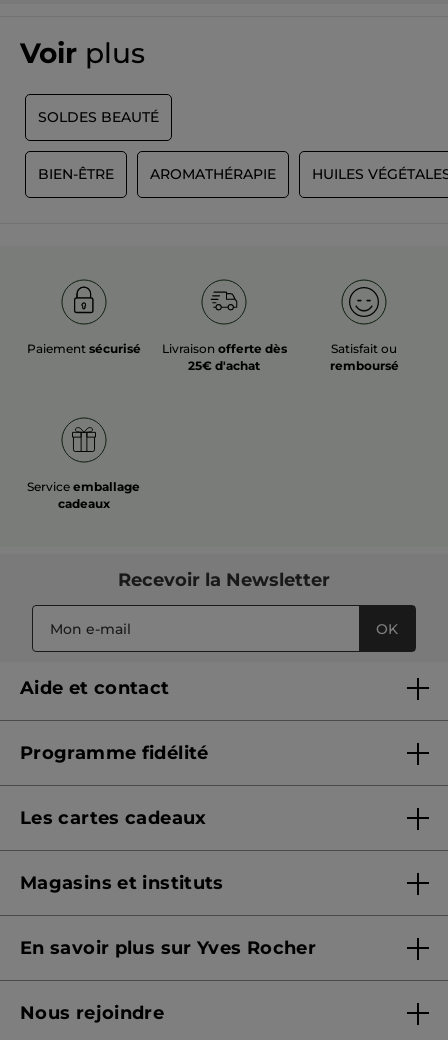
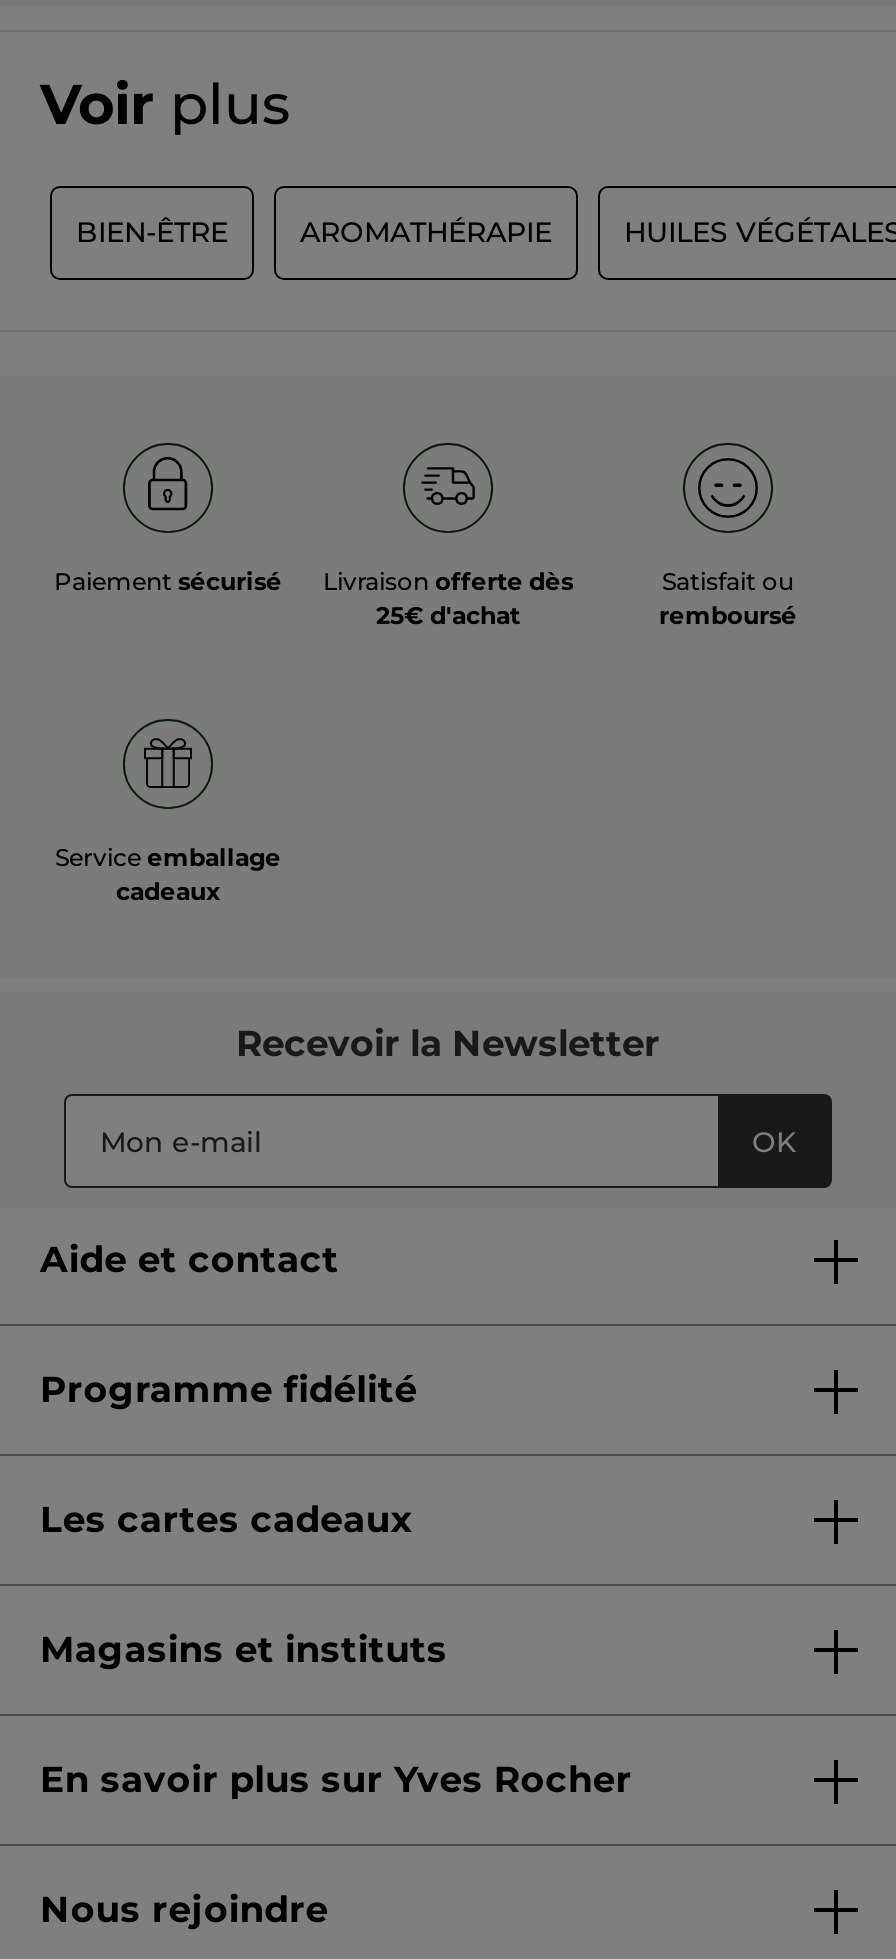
- SOLDES BEAUTÉ
